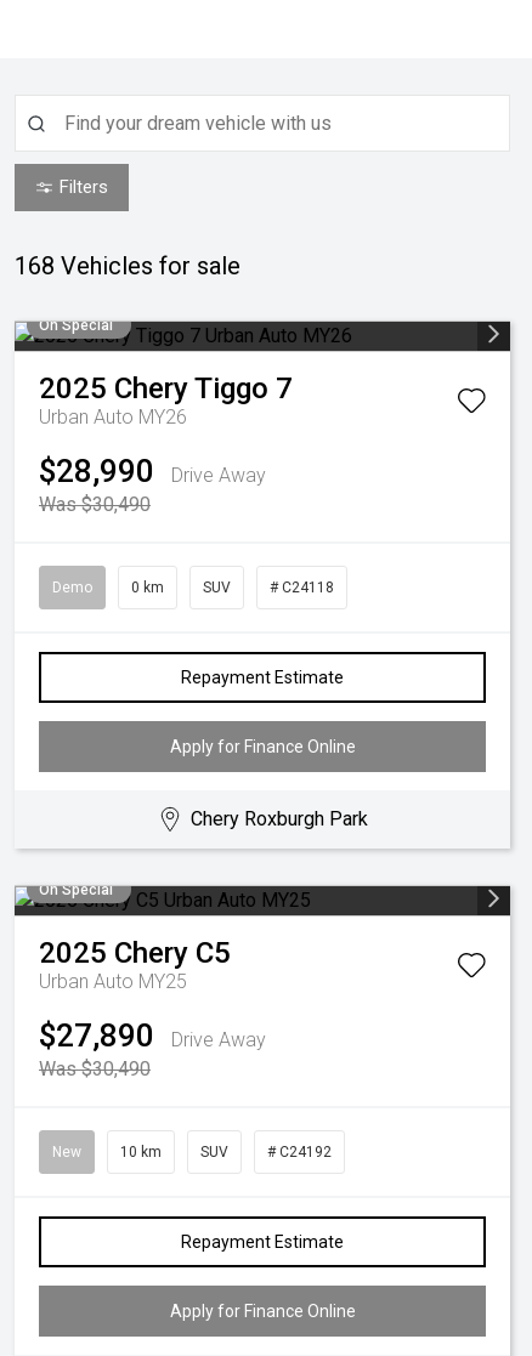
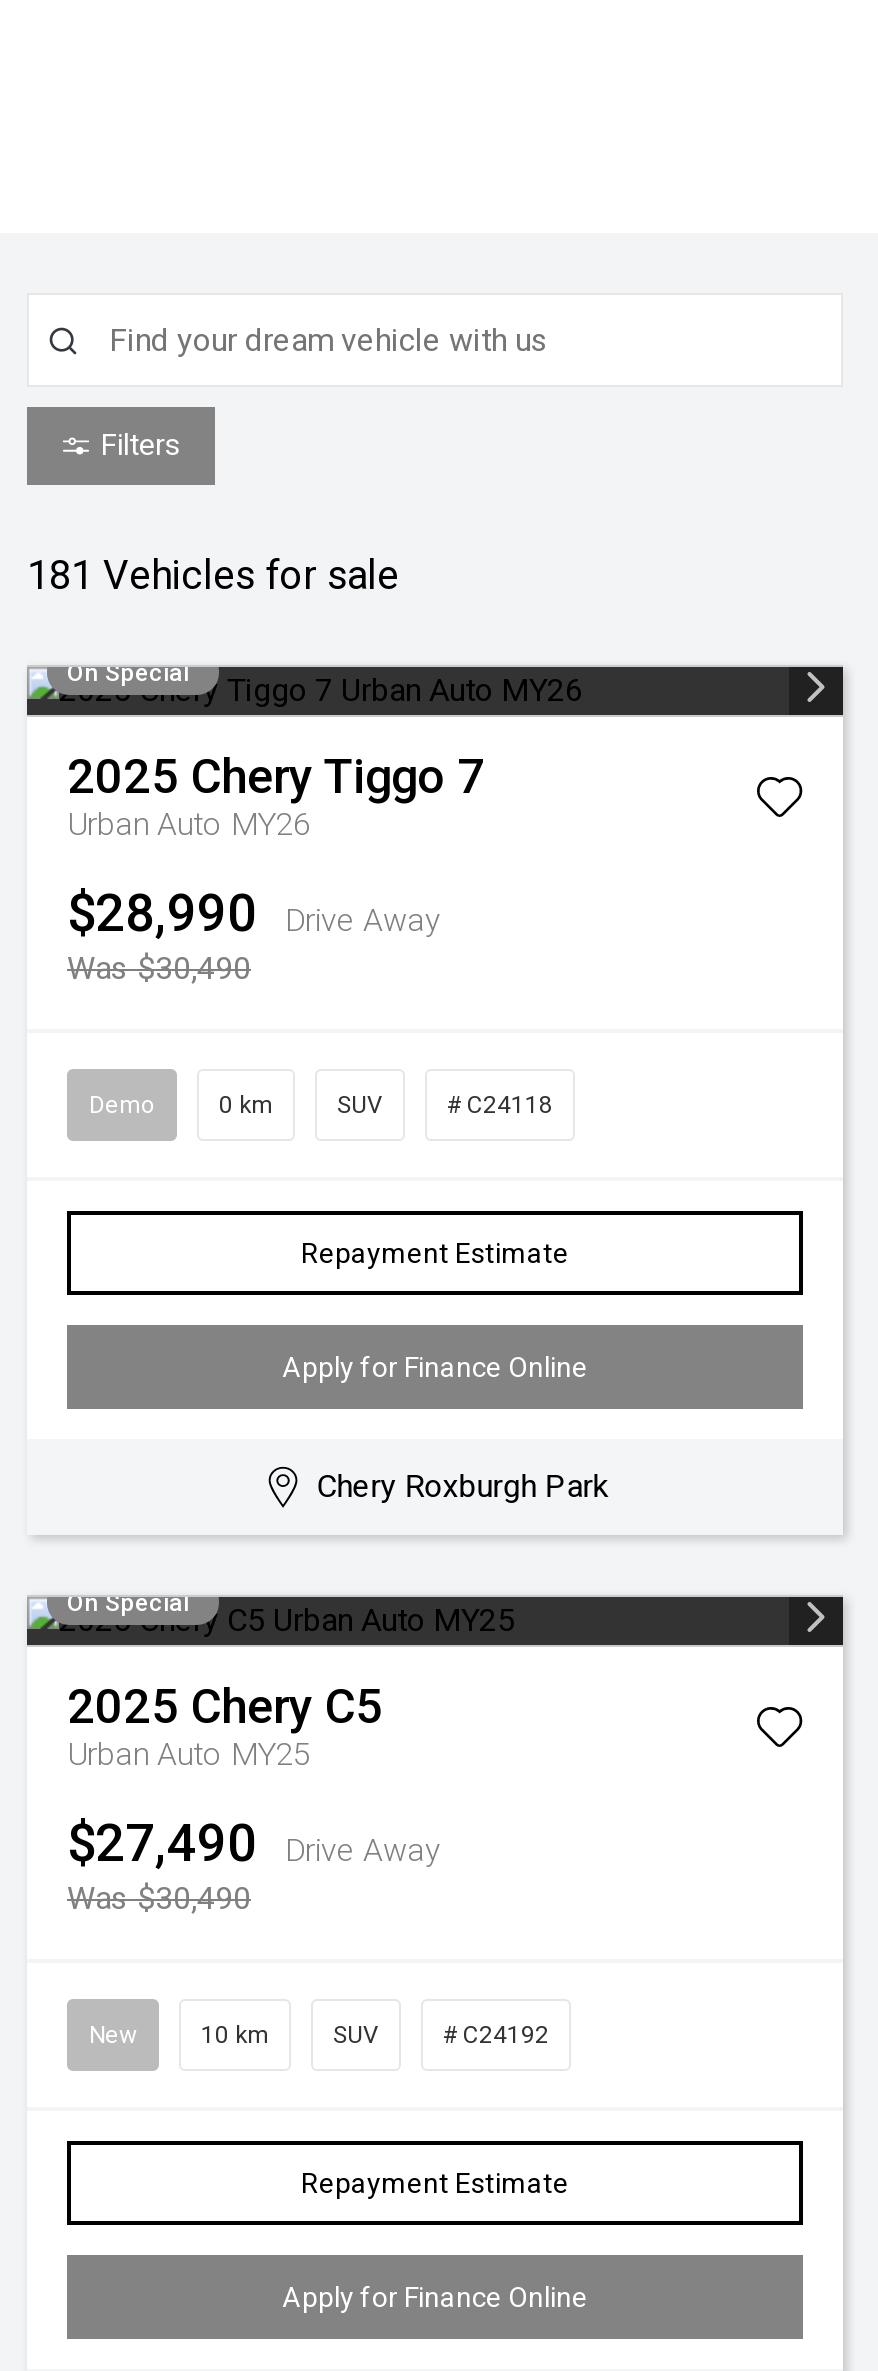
- 168 Vehicles for sale
+ 181 Vehicles for sale

- $27,890 Drive Away
+ $27,490 Drive Away
